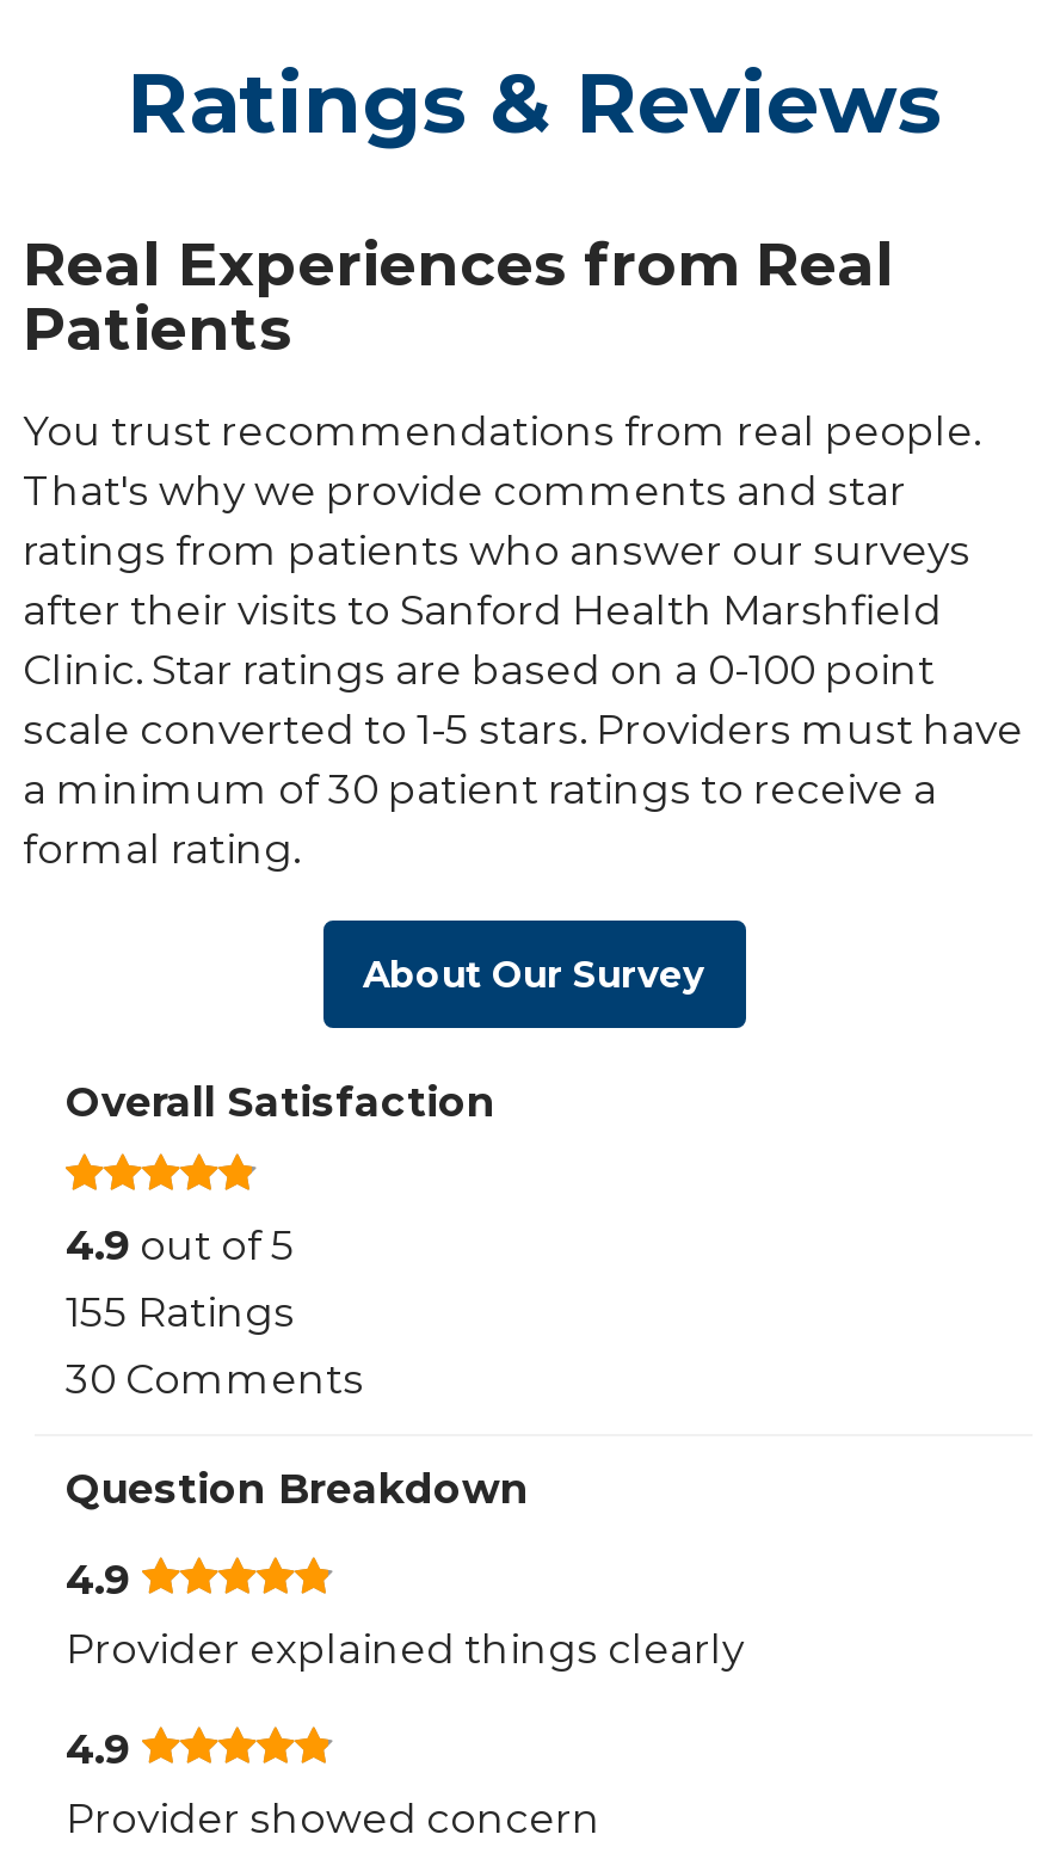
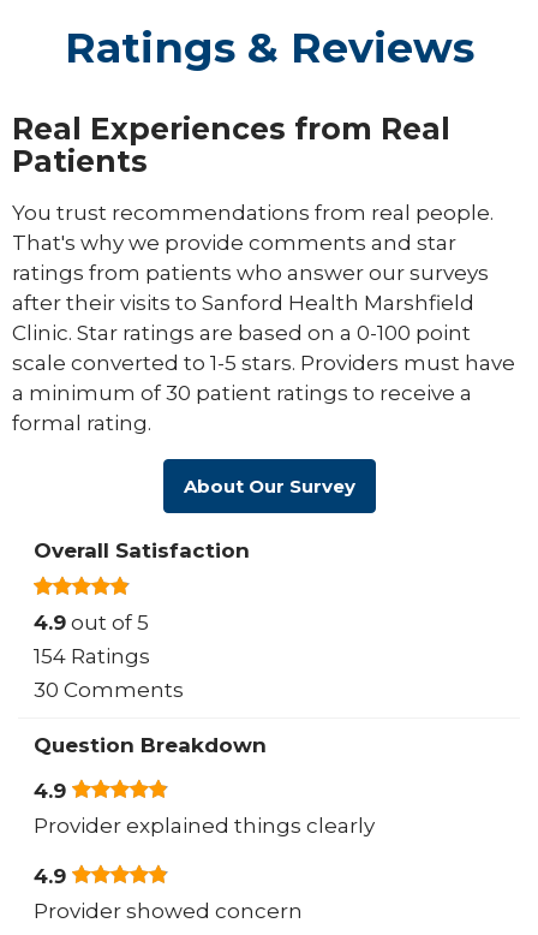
- 155 Ratings
+ 154 Ratings
